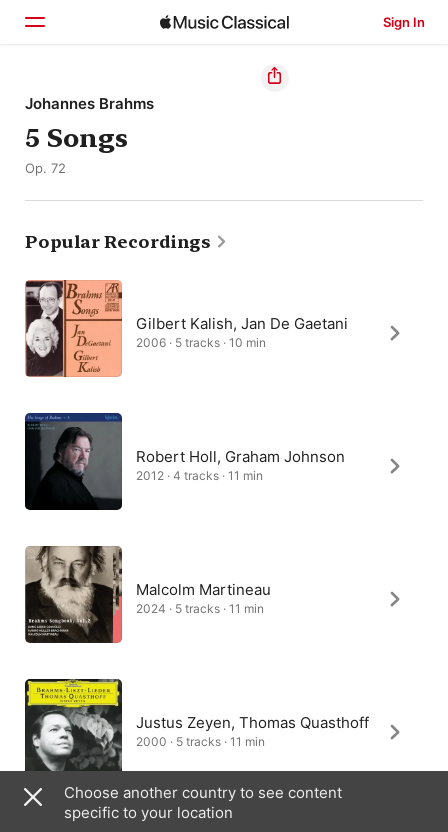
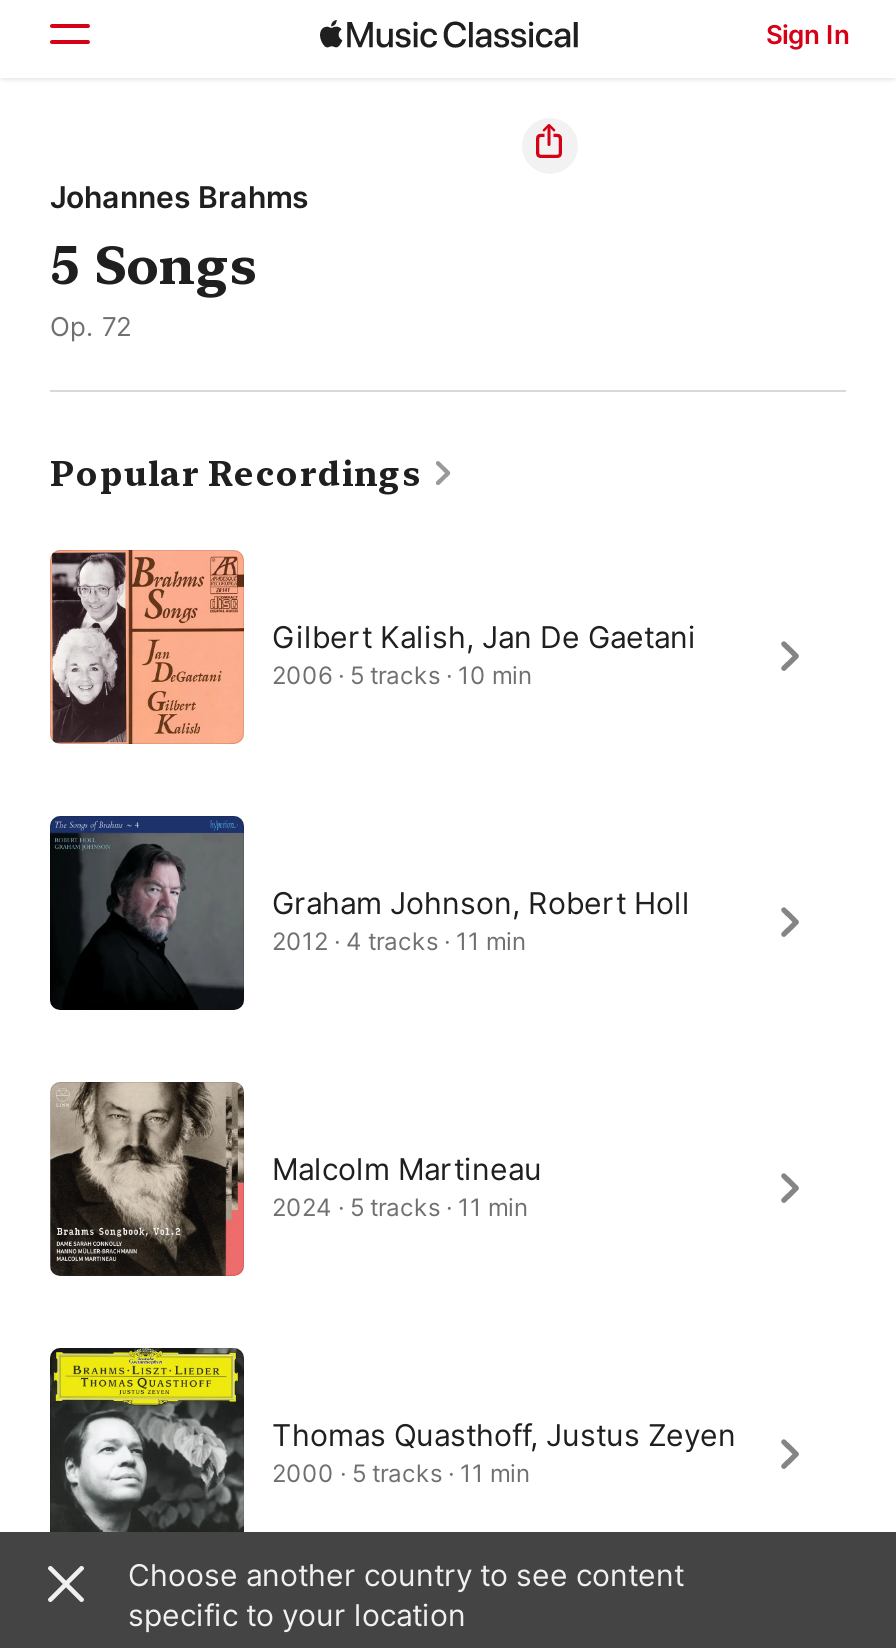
- Robert Holl, Graham Johnson
+ Graham Johnson, Robert Holl

- Justus Zeyen, Thomas Quasthoff
+ Thomas Quasthoff, Justus Zeyen
